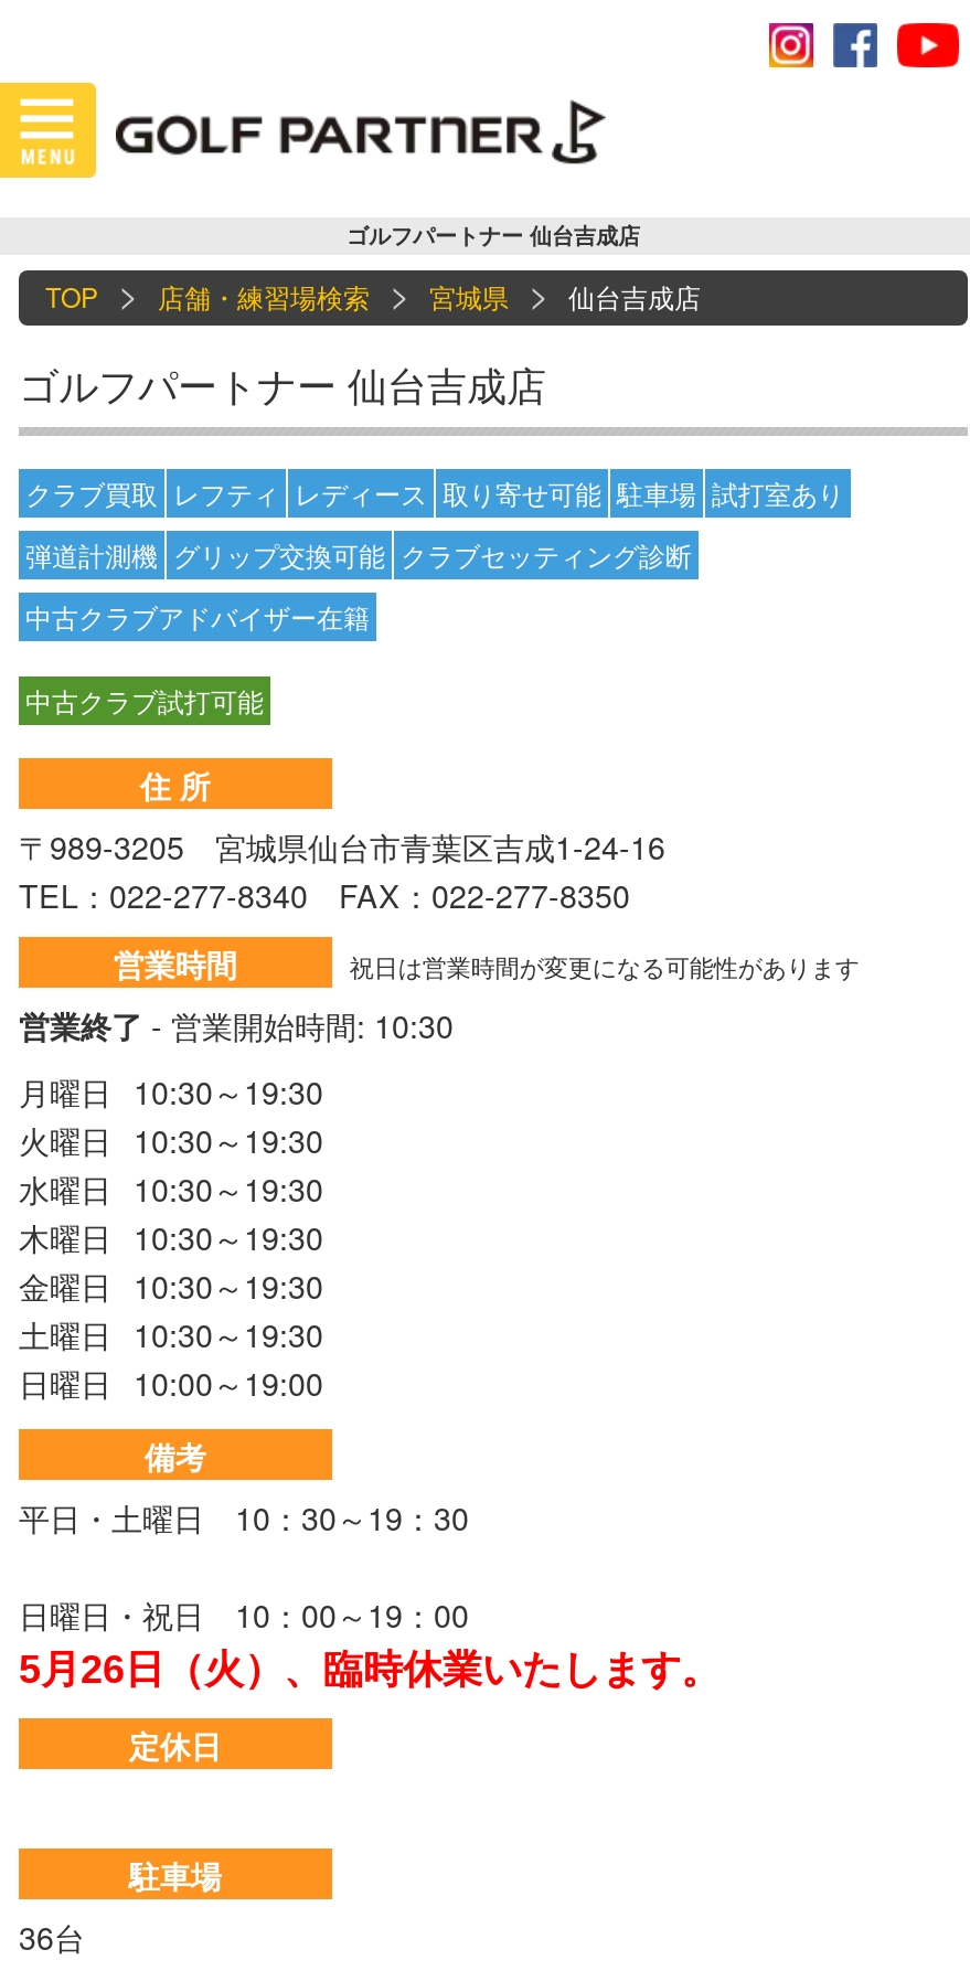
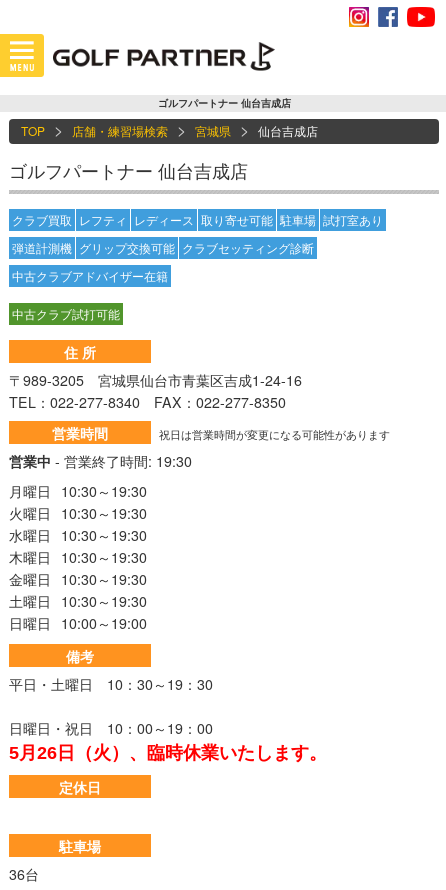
- 営業終了-営業開始時間: 10:30
+ 営業中-営業終了時間: 19:30
